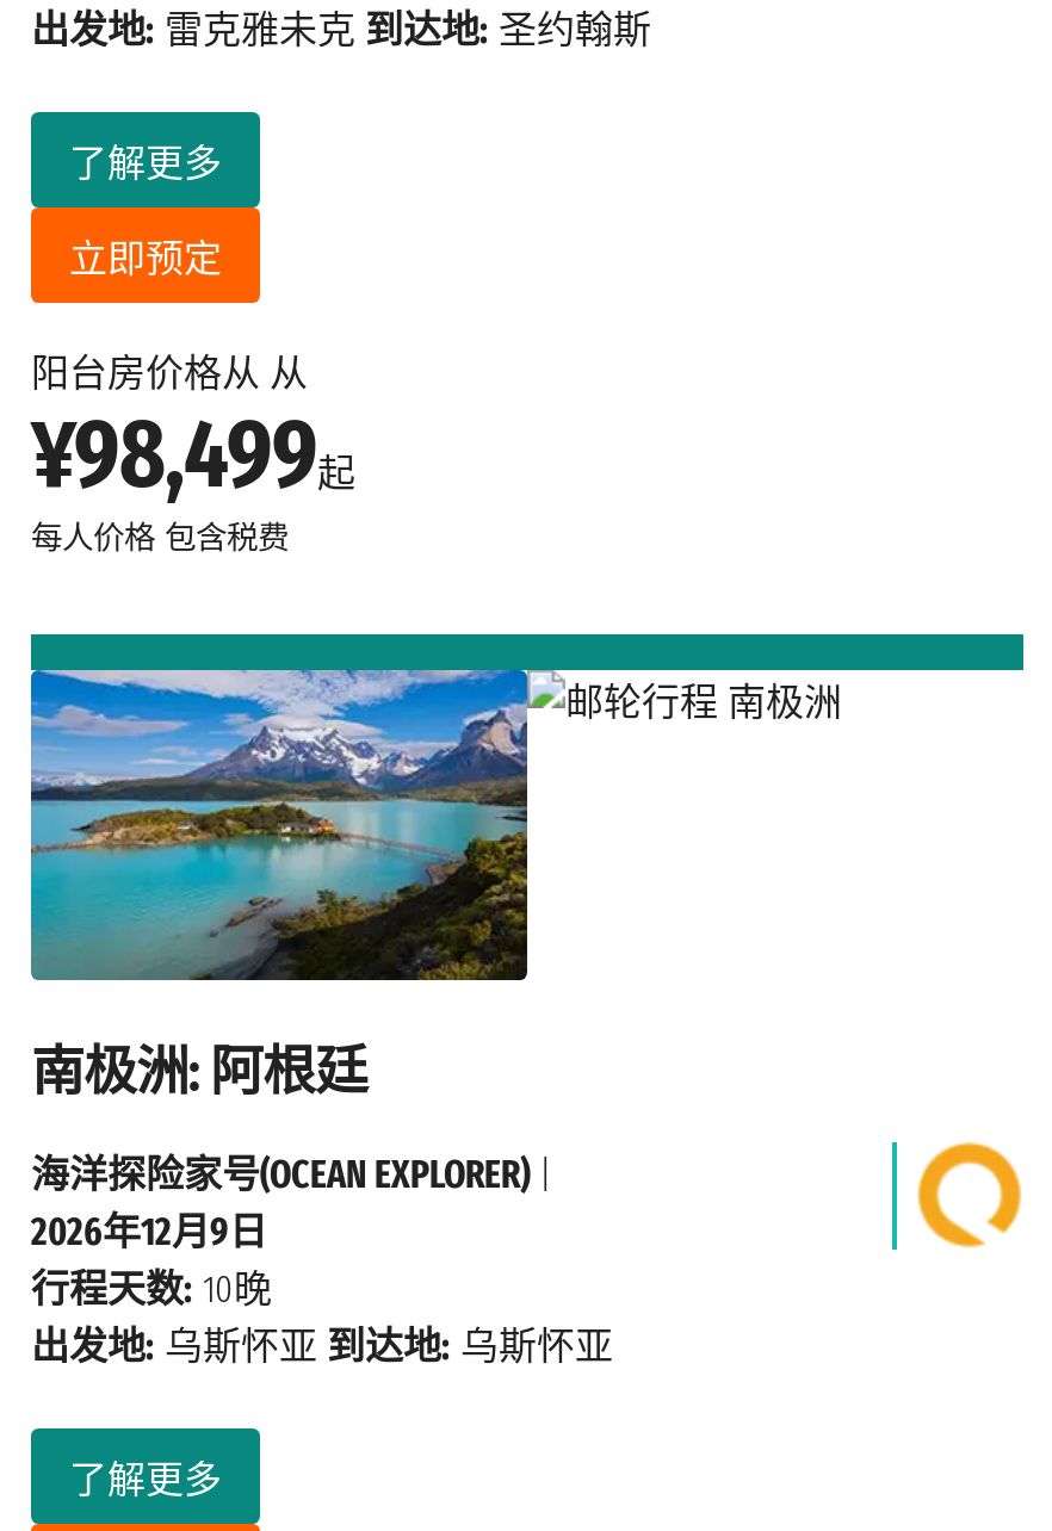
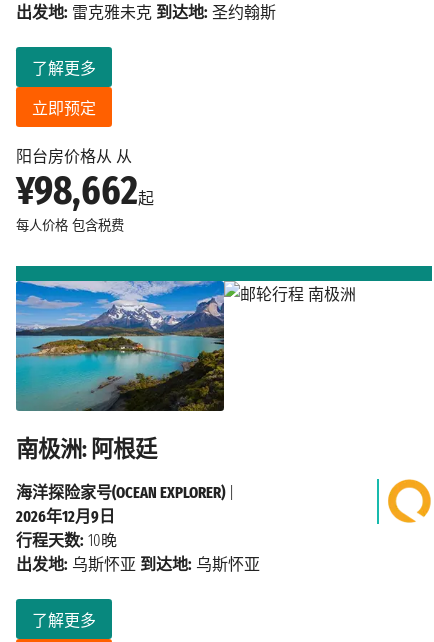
- ¥98,499起
+ ¥98,662起
